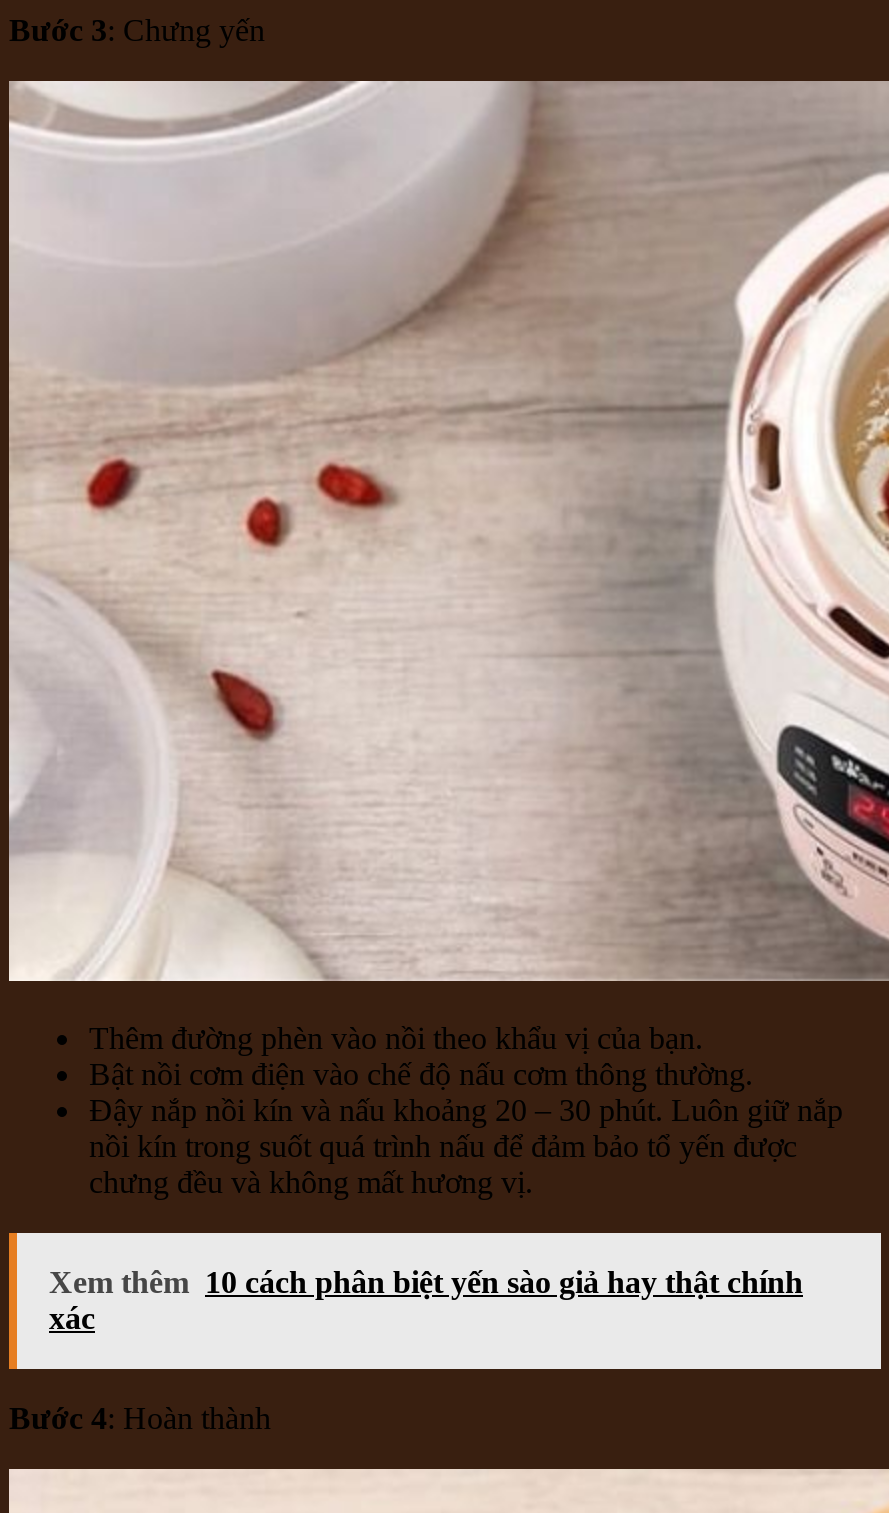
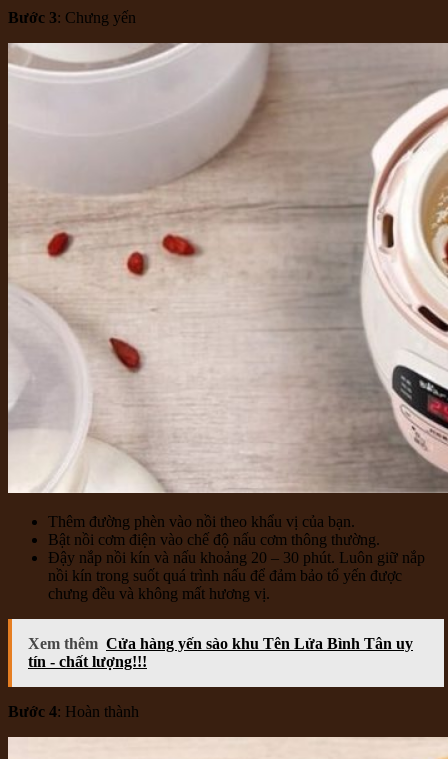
- Xem thêm 10 cách phân biệt yến sào giả hay thật chính
- xác
+ Xem thêm Cửa hàng yến sào khu Tên Lửa Bình Tân uy
+ tín - chất lượng!!!
